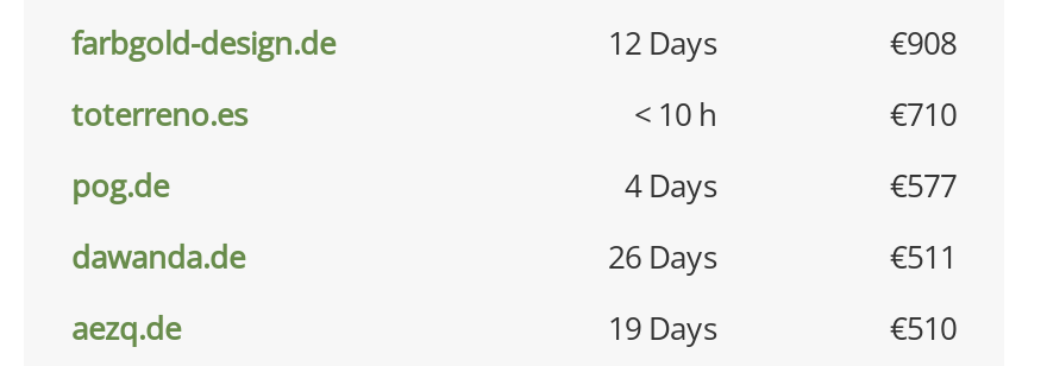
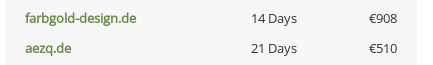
- 12 Days
+ 14 Days

- toterreno.es
- < 10 h
- €710
- pog.de
- 4 Days
- €577
- dawanda.de
- 26 Days
- €511

- 19 Days
+ 21 Days
